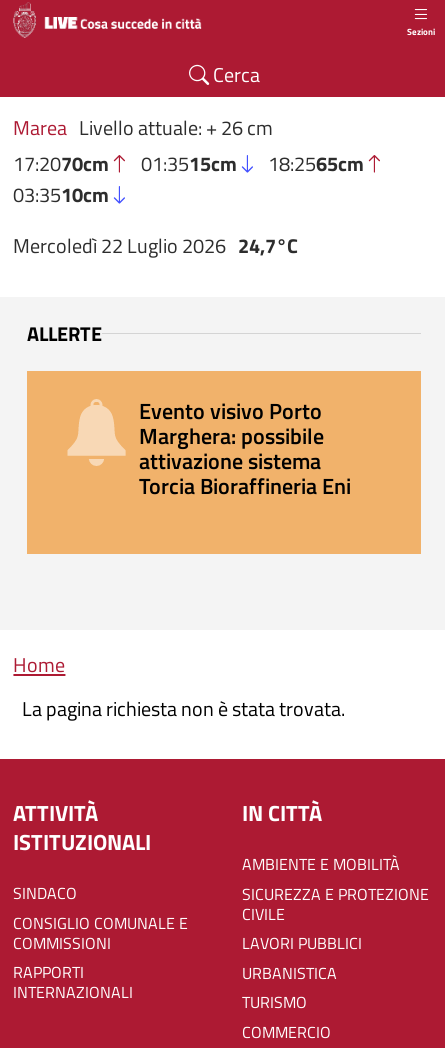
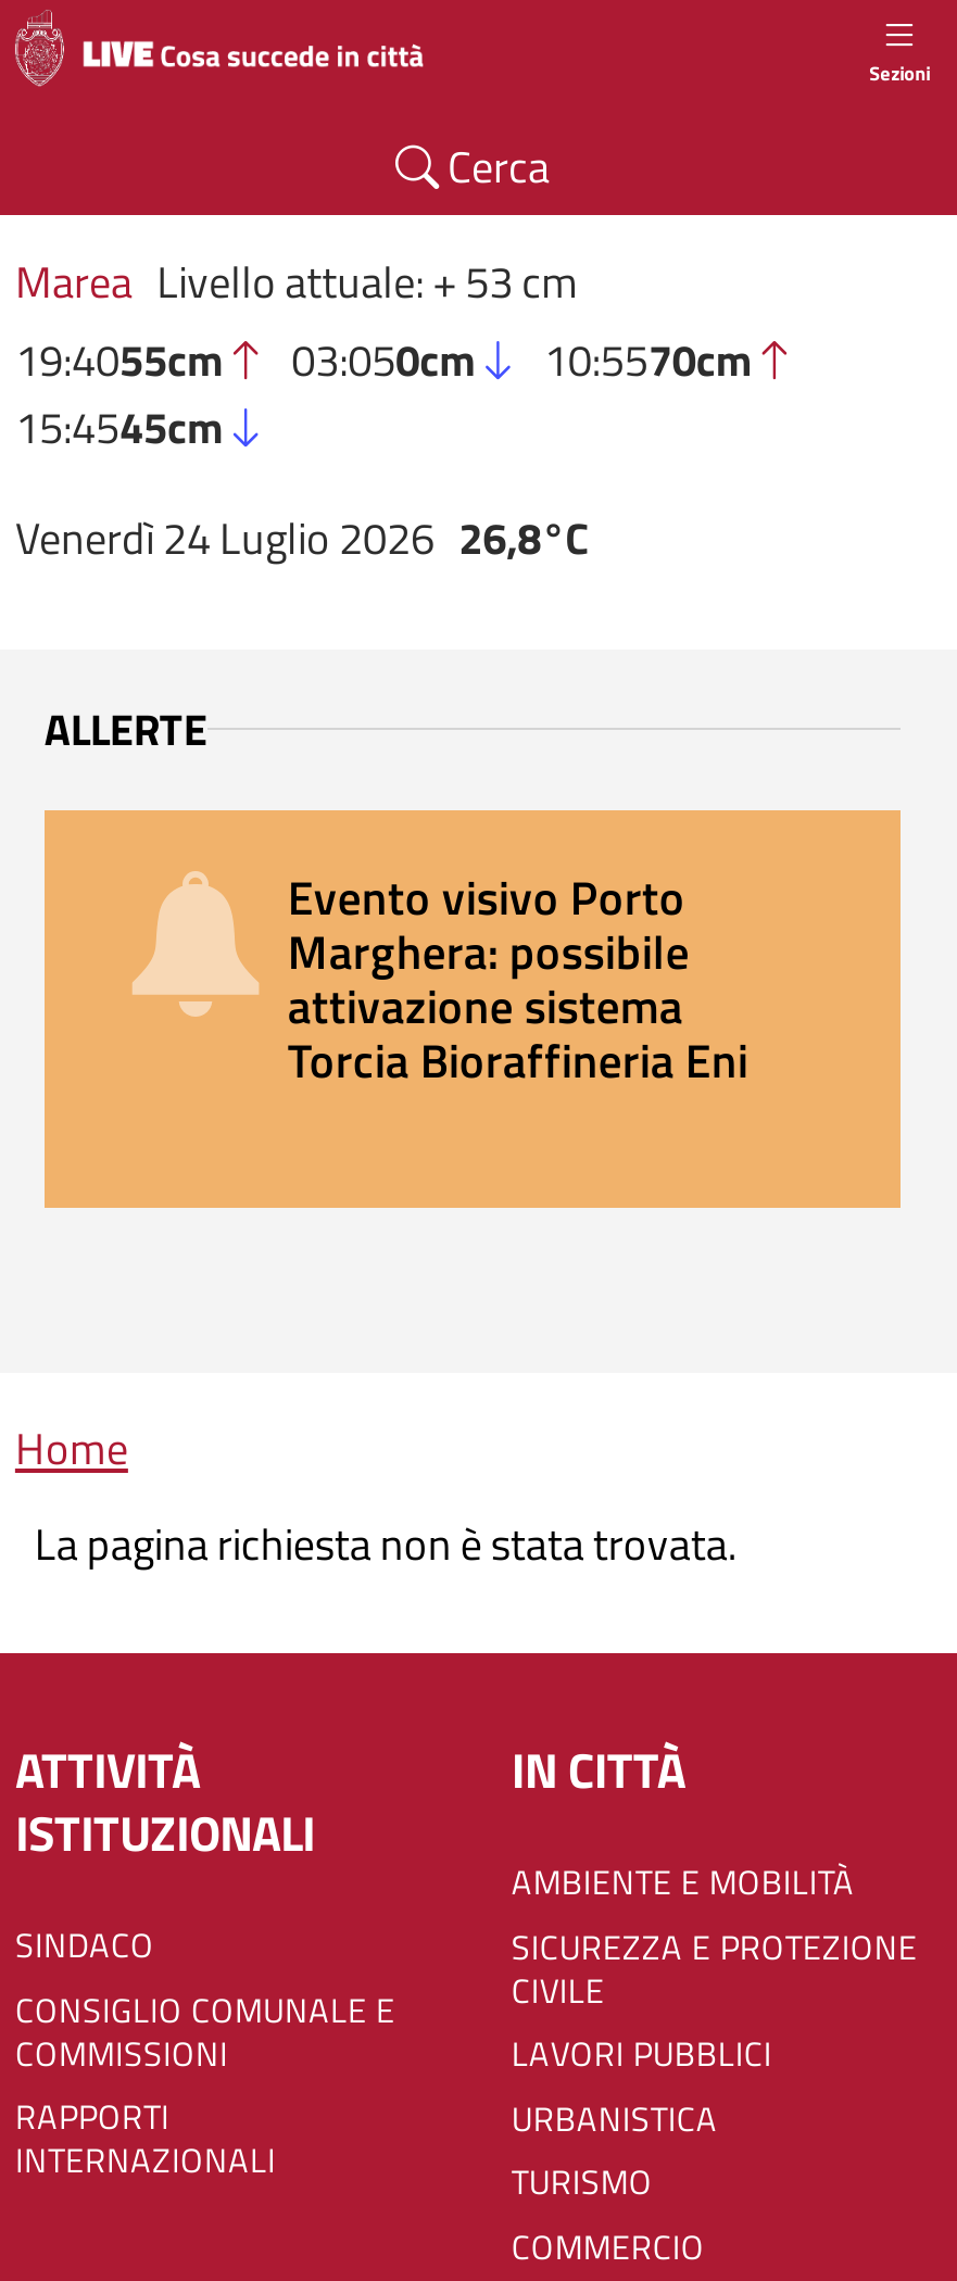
- Marea Livello attuale: + 26 cm
- 17:2070cm
- 01:3515cm
- 18:2565cm
- 03:3510cm
+ Marea Livello attuale: + 53 cm
+ 19:4055cm
+ 03:050cm
+ 10:5570cm
+ 15:4545cm

- Mercoledì 22 Luglio 2026 24,7°C
+ Venerdì 24 Luglio 2026 26,8°C
